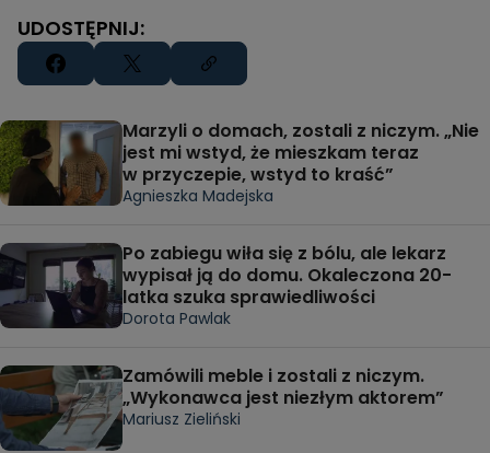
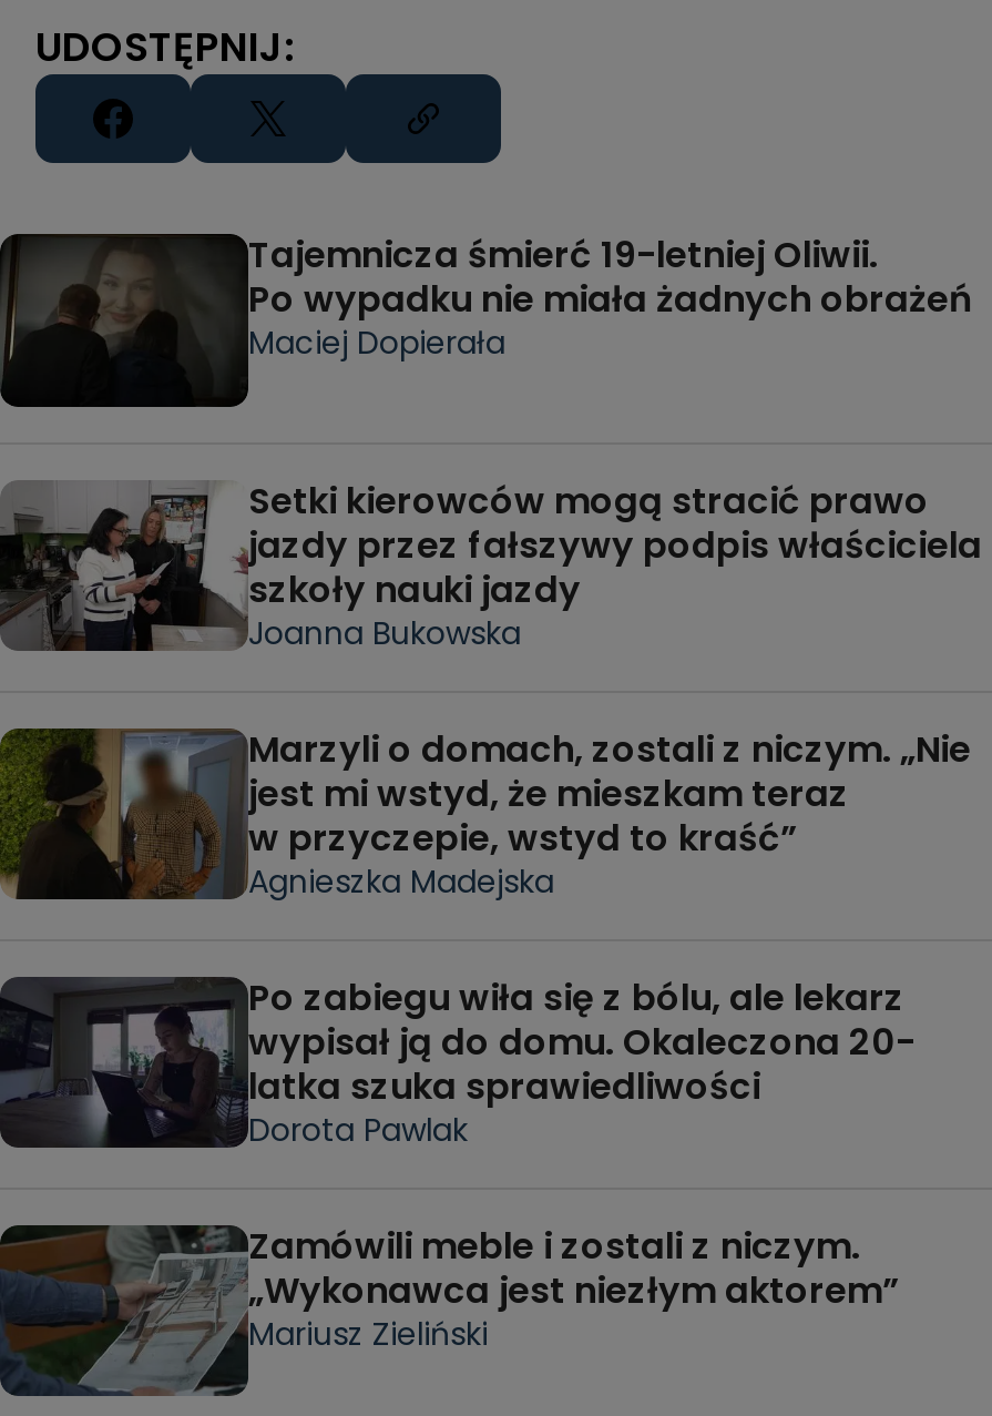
+ [image]
+ Tajemnicza śmierć 19-letniej Oliwii.
+ Po wypadku nie miała żadnych obrażeń
+ Maciej Dopierała
+ Setki kierowców mogą stracić prawo
+ jazdy przez fałszywy podpis właściciela
+ szkoły nauki jazdy
+ Joanna Bukowska

+ [image]
